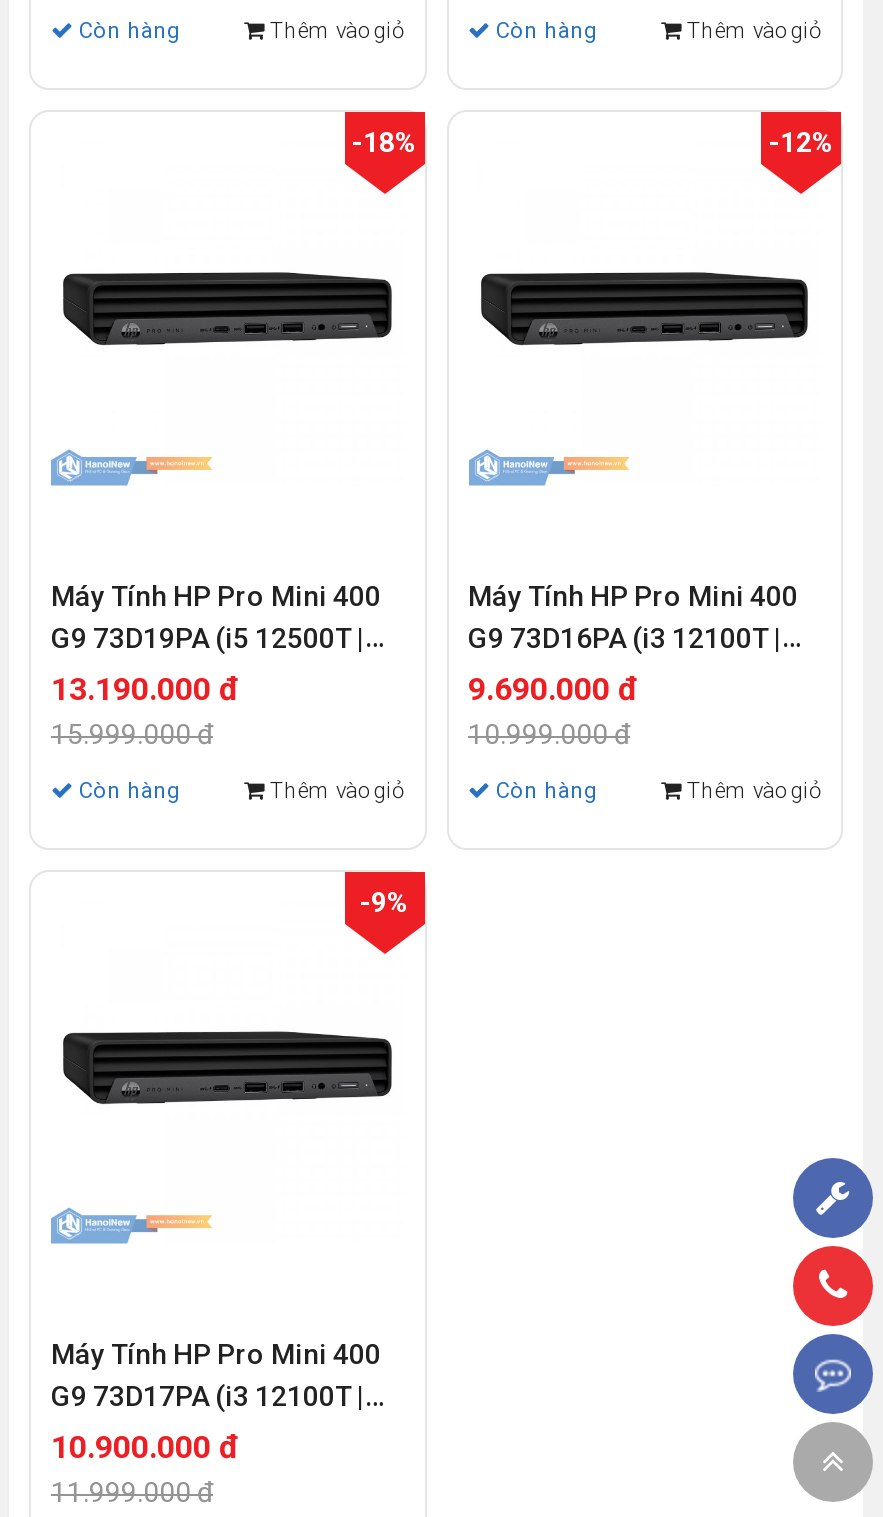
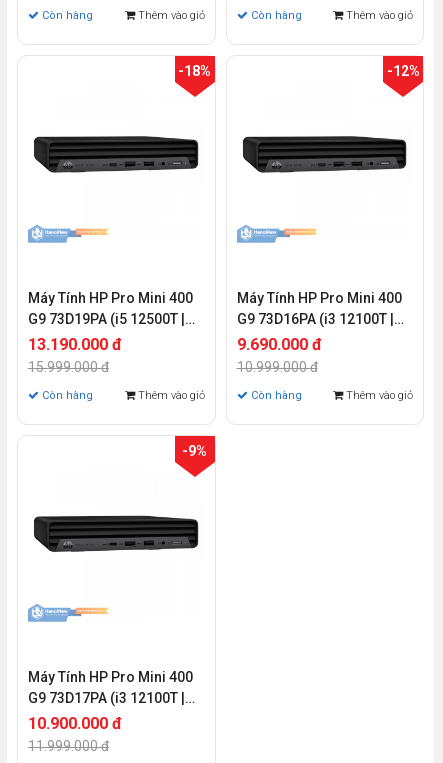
- [image]
